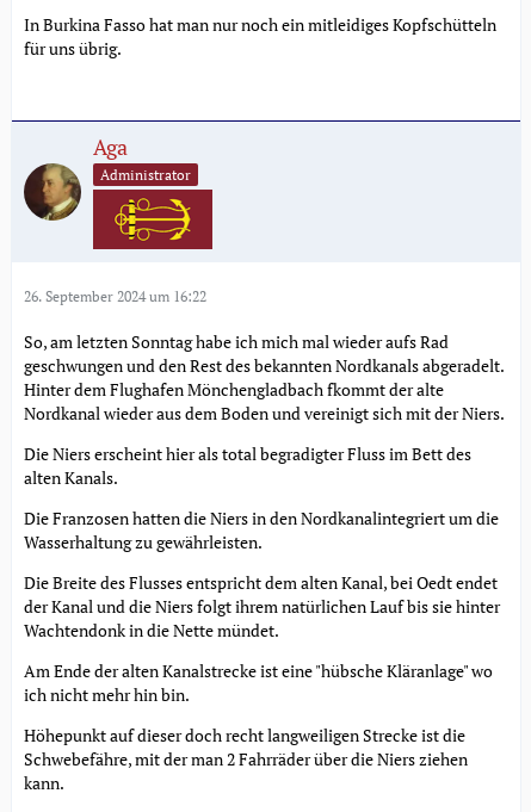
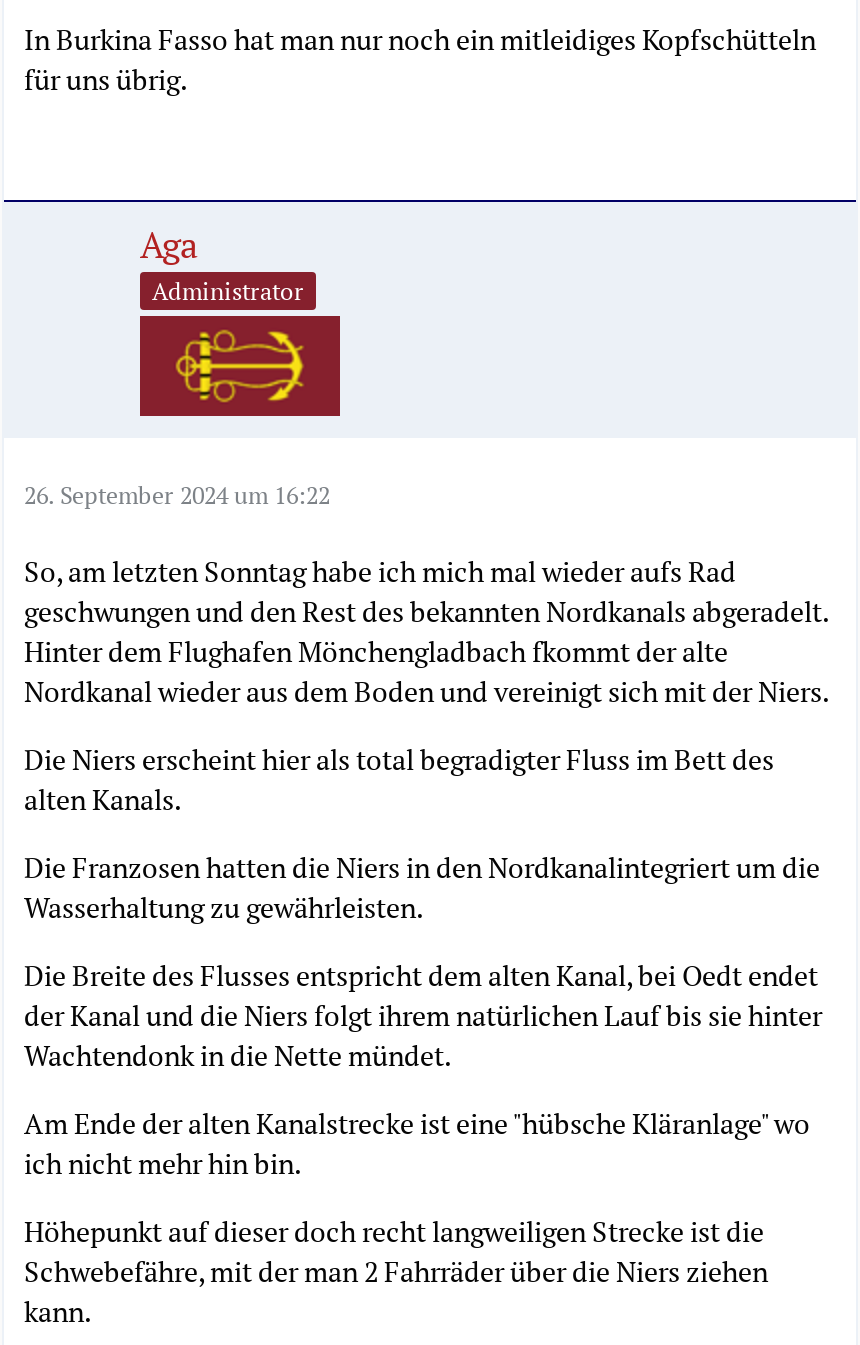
- [image]
